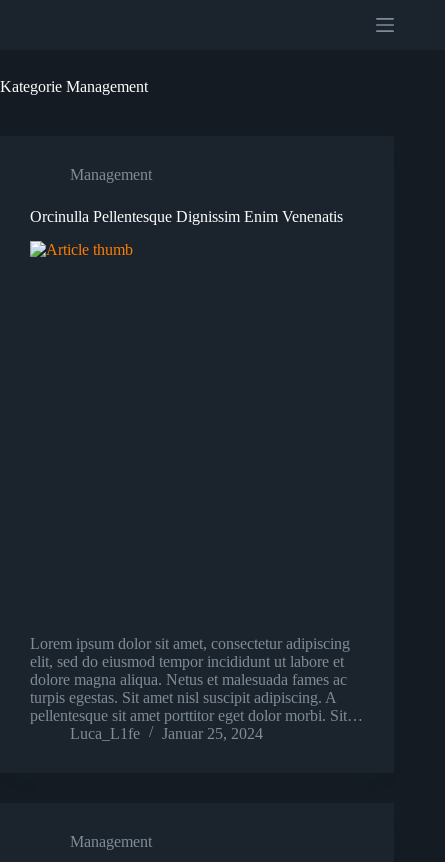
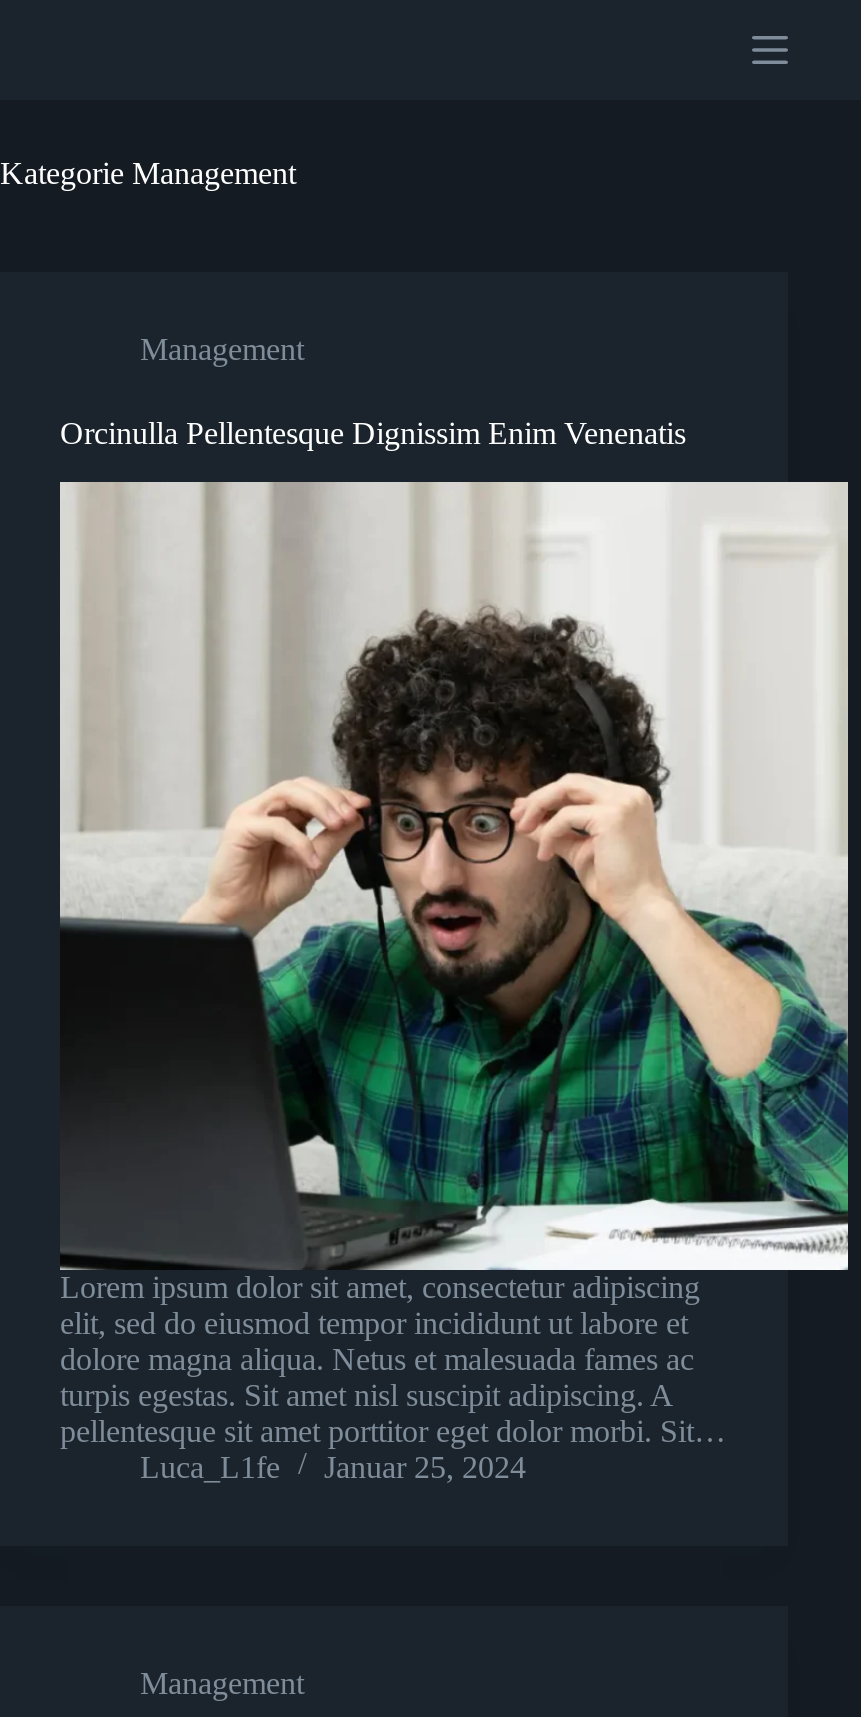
+ [image]
